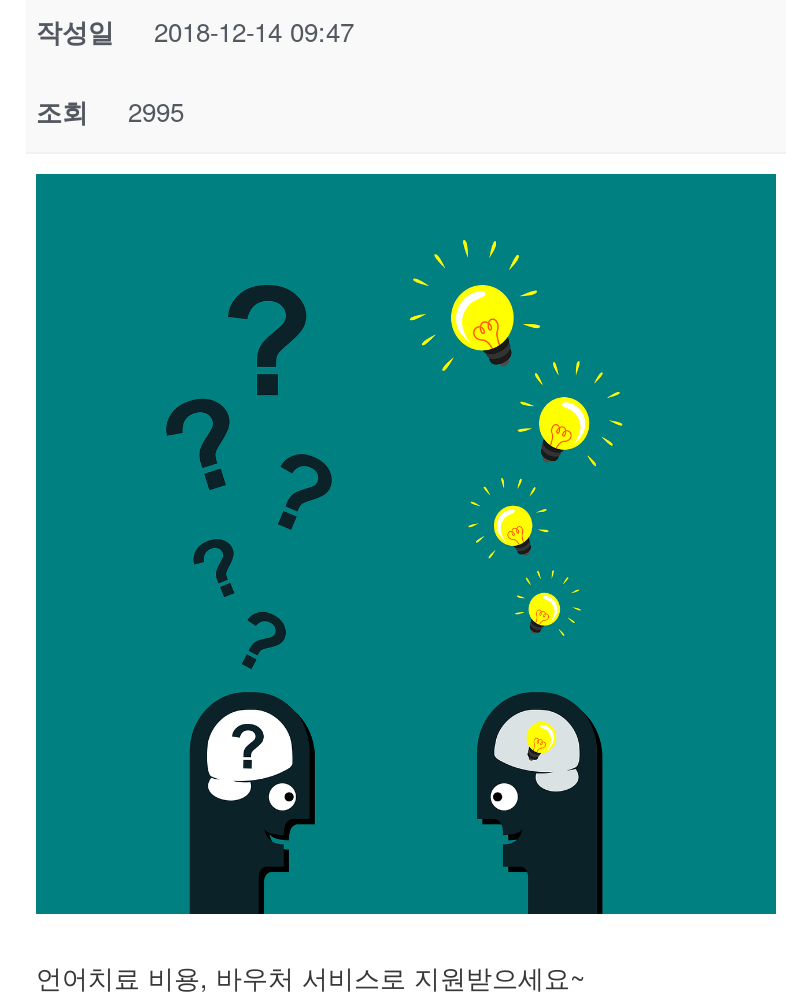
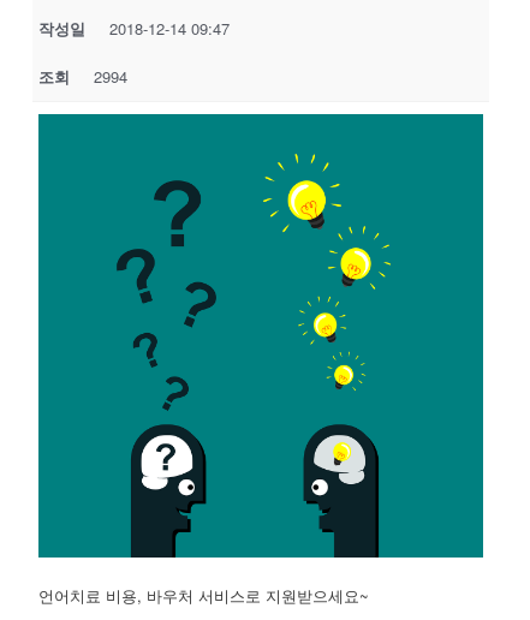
- 조회 2995
+ 조회 2994
